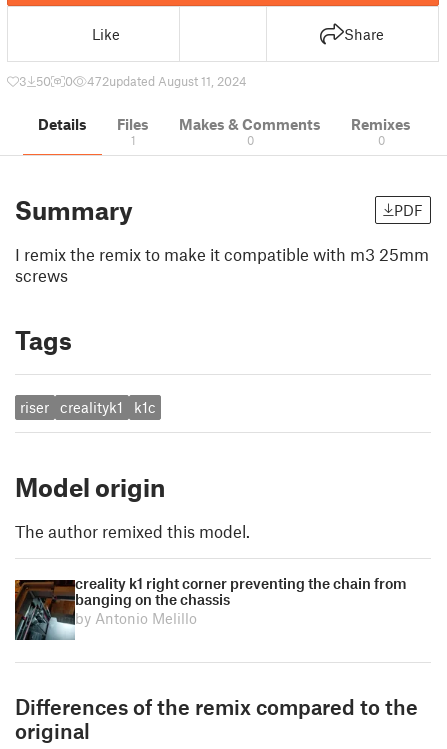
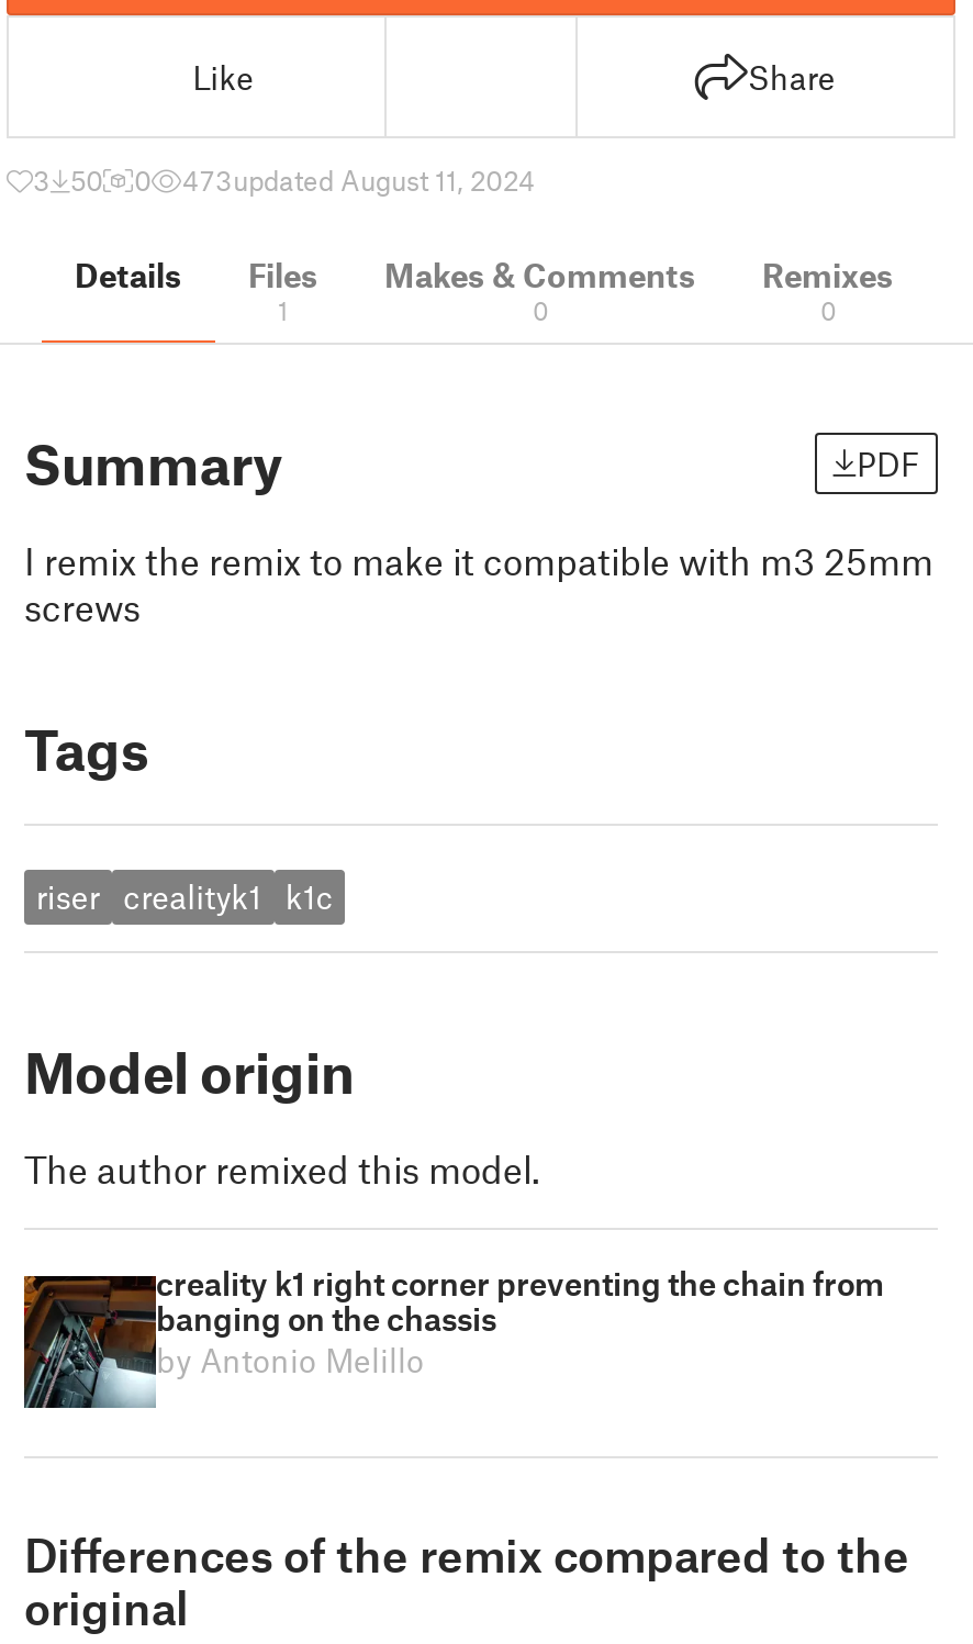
- 472updated August 11, 2024
+ 473updated August 11, 2024
